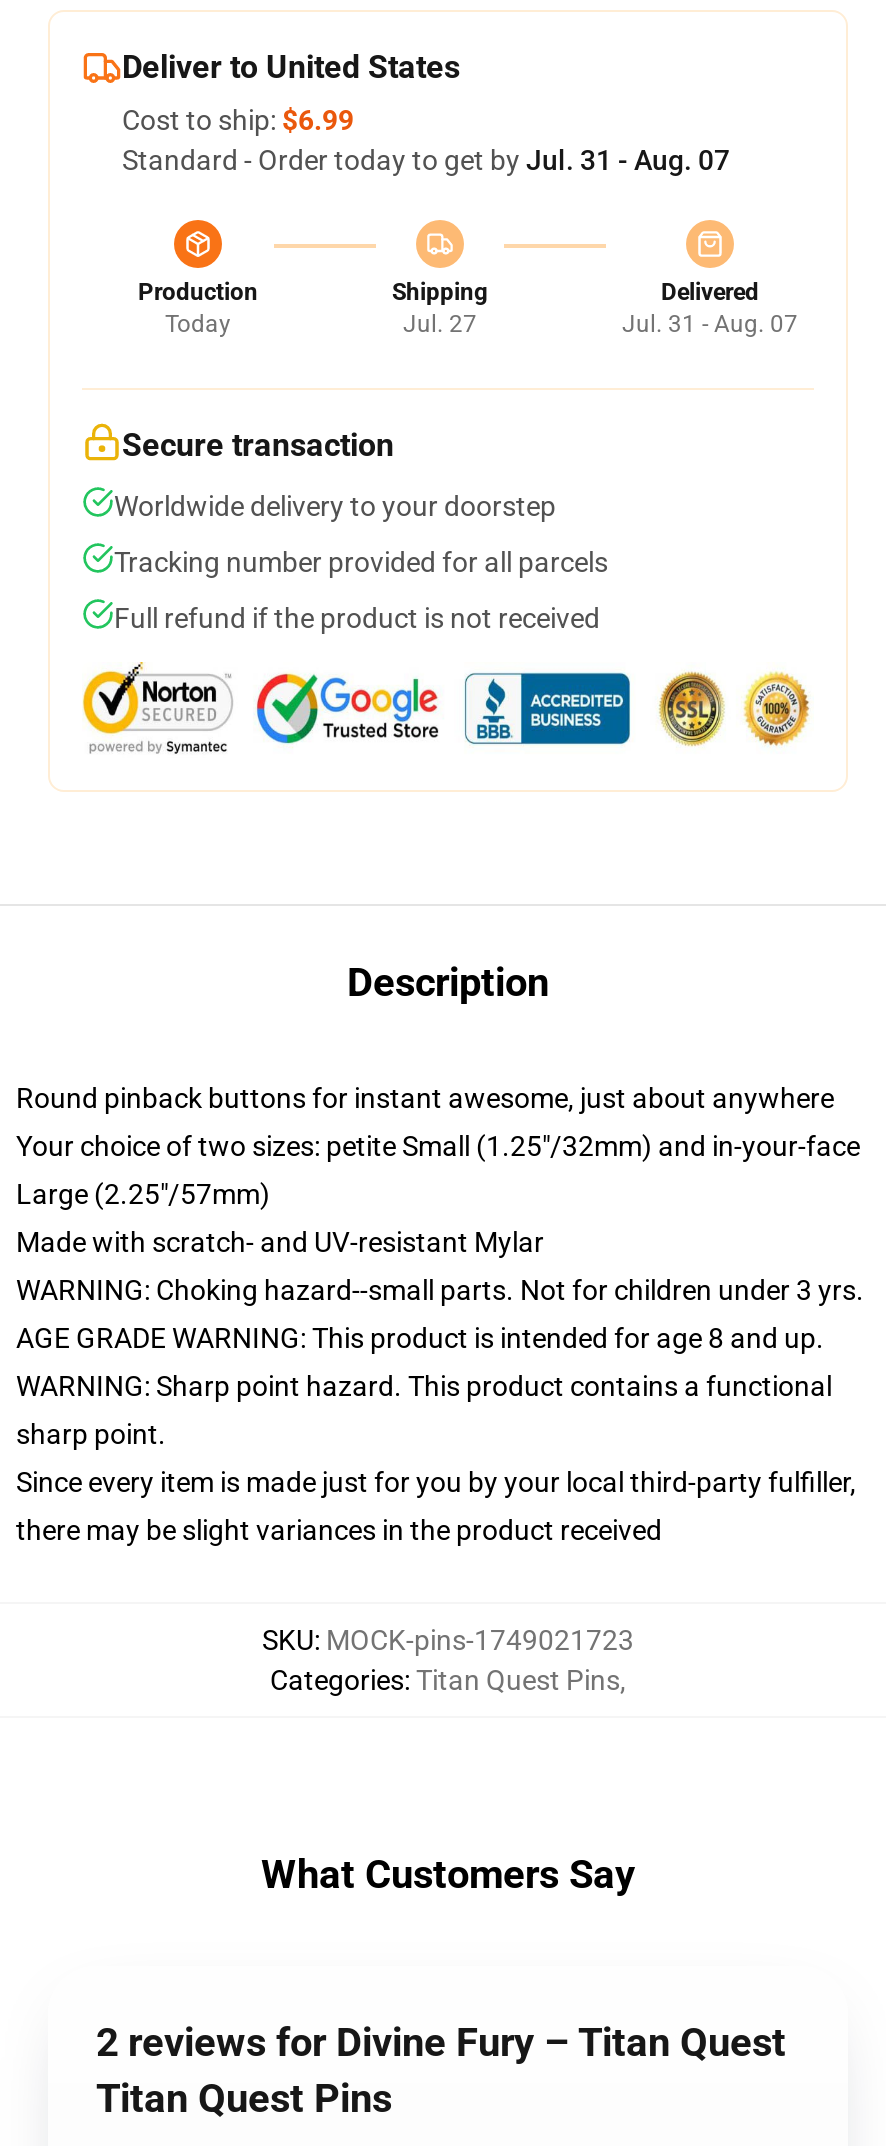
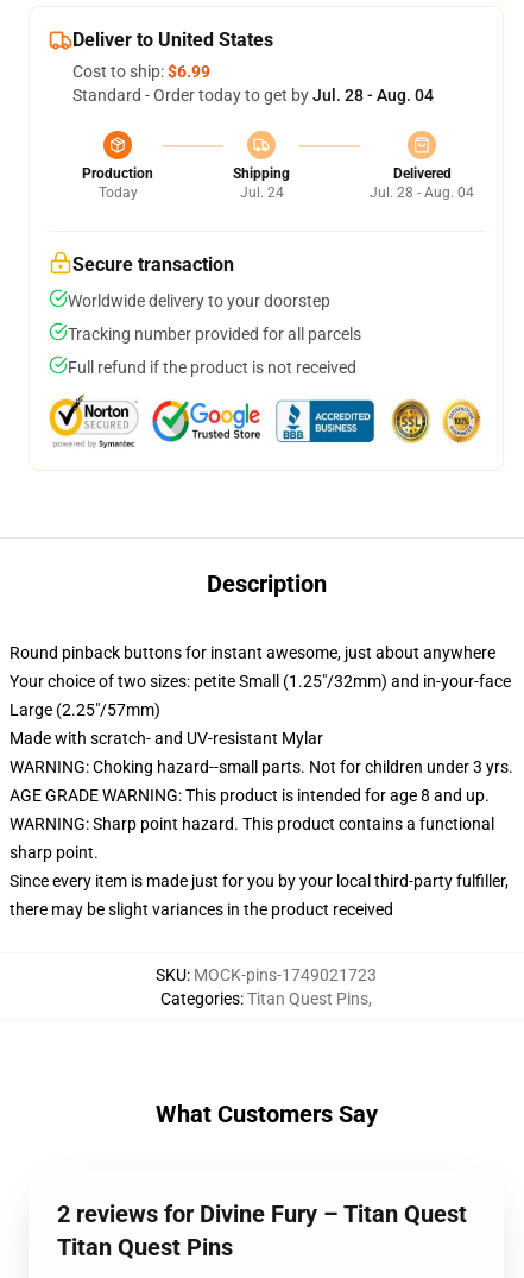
- Standard - Order today to get by Jul. 31 - Aug. 07
+ Standard - Order today to get by Jul. 28 - Aug. 04

- Jul. 27
+ Jul. 24

- Jul. 31 - Aug. 07
+ Jul. 28 - Aug. 04
